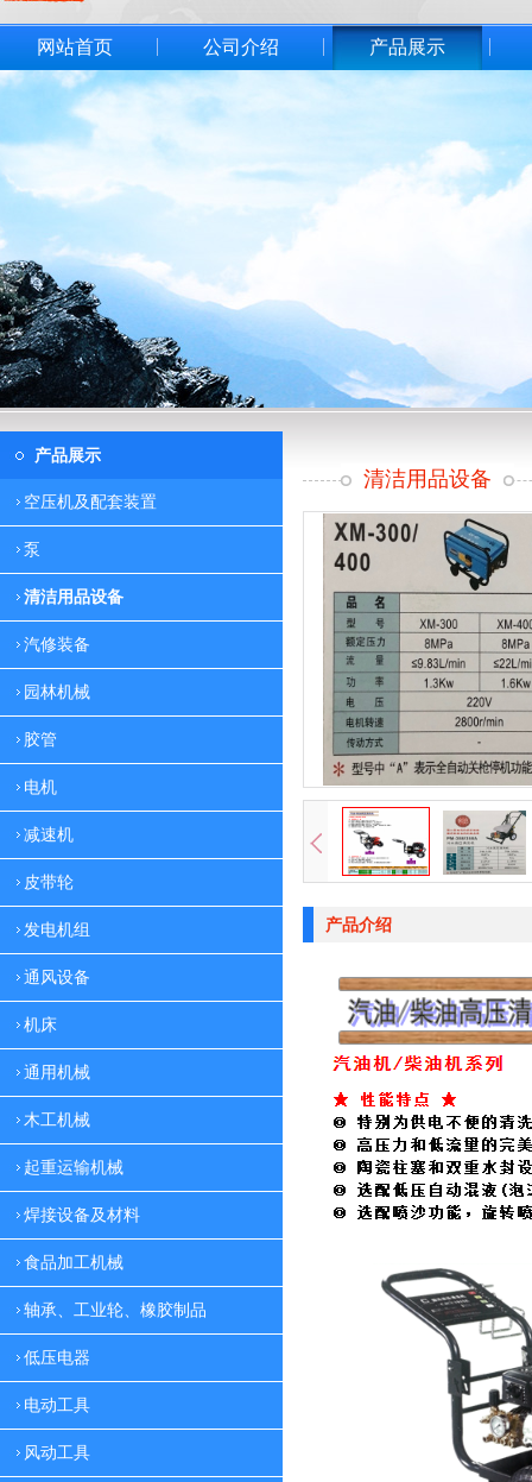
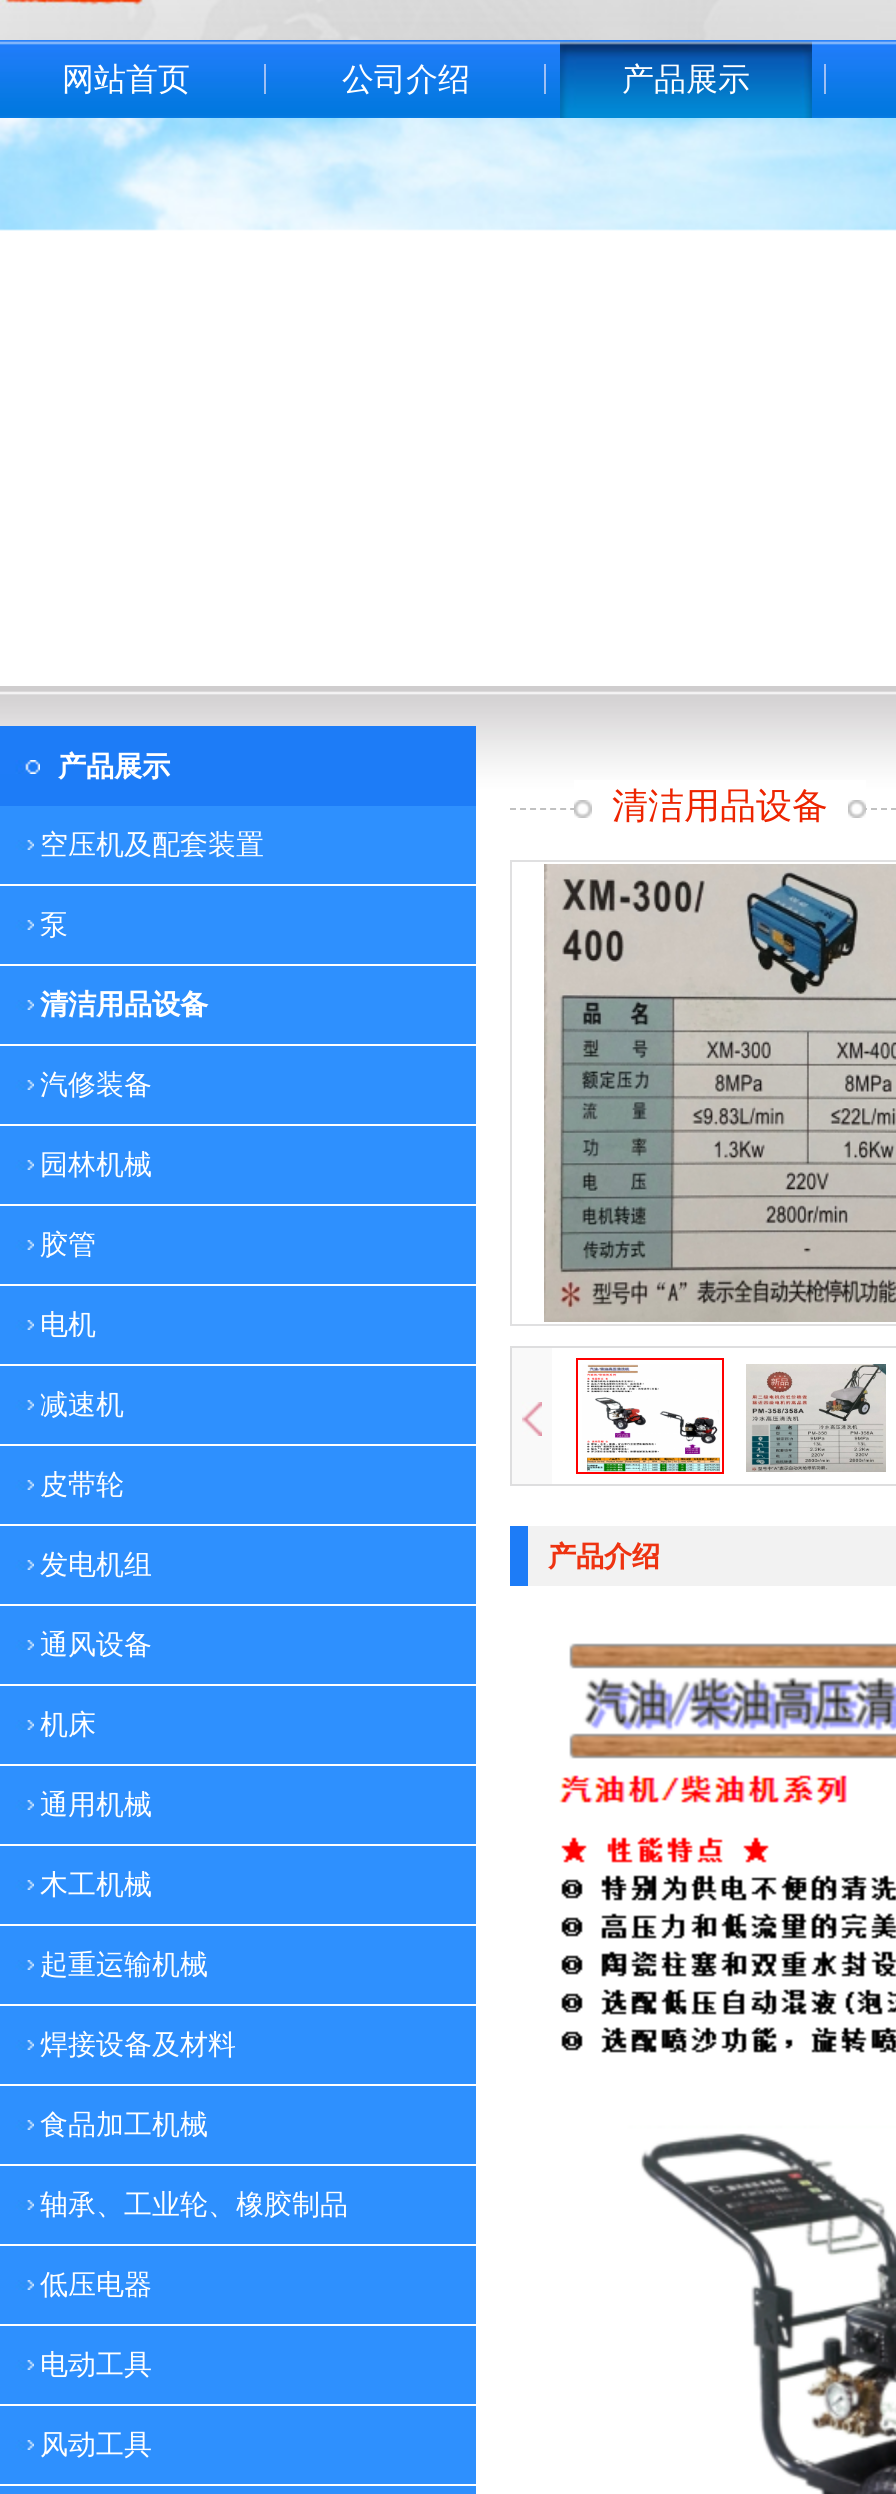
- [image]
